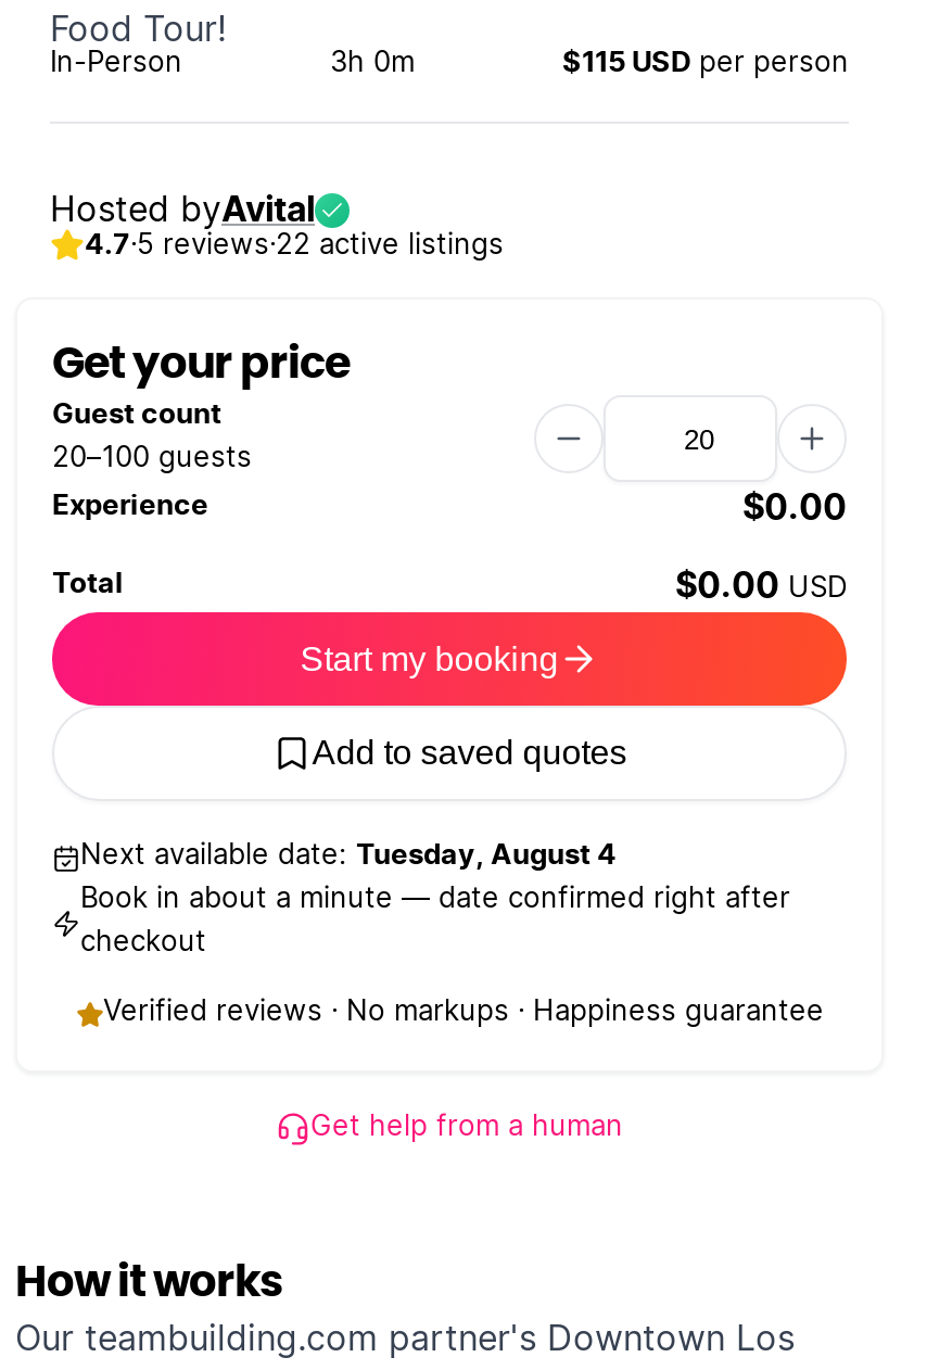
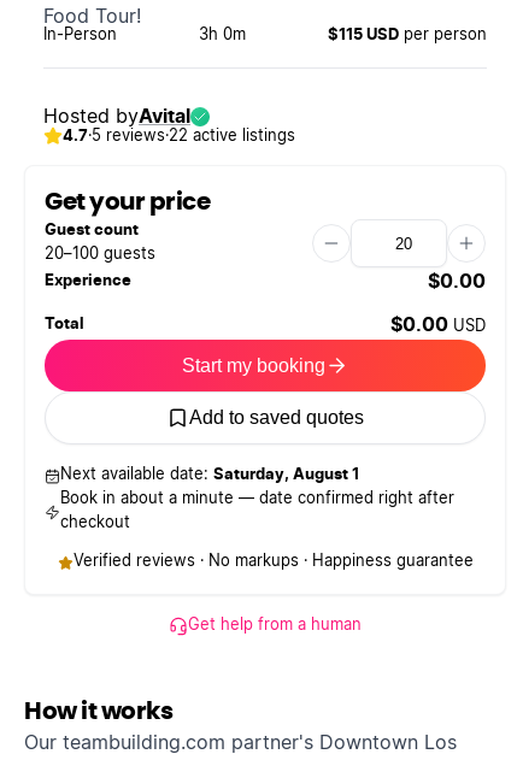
- Next available date: Tuesday, August 4
+ Next available date: Saturday, August 1
